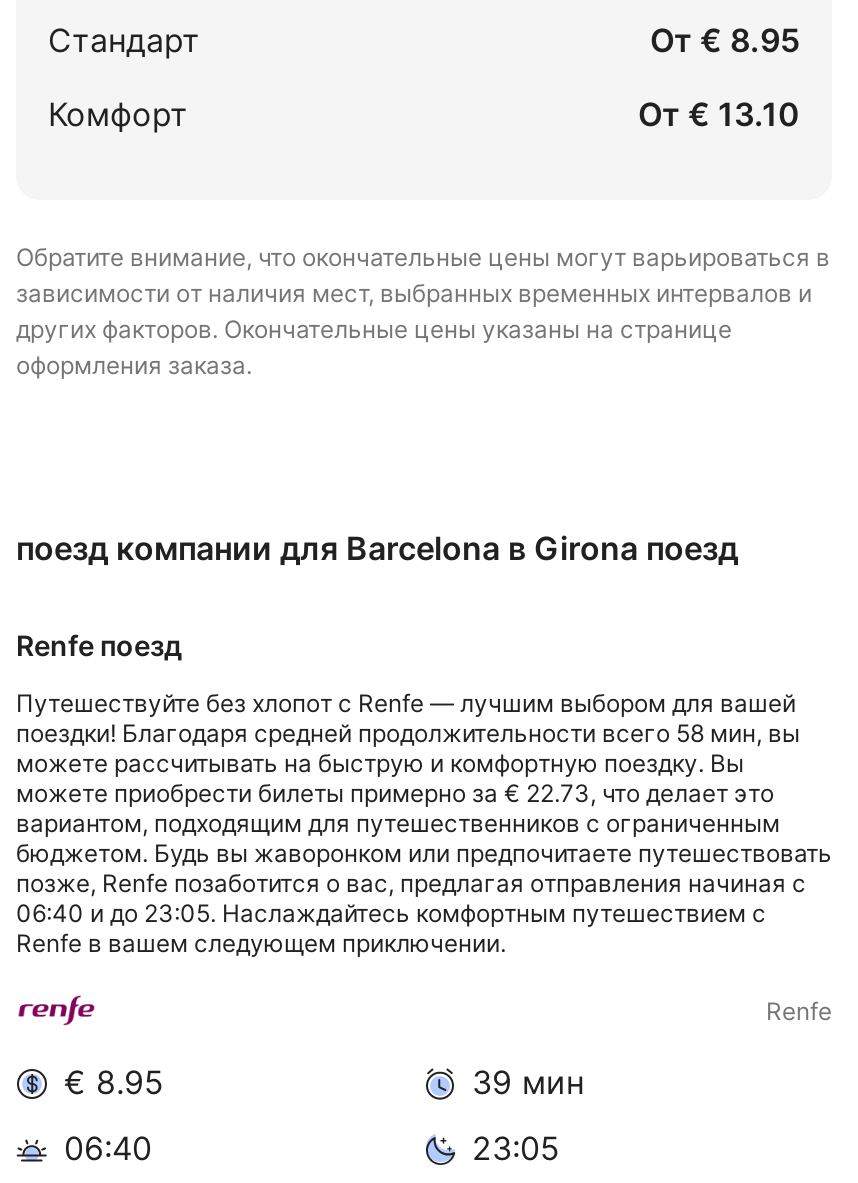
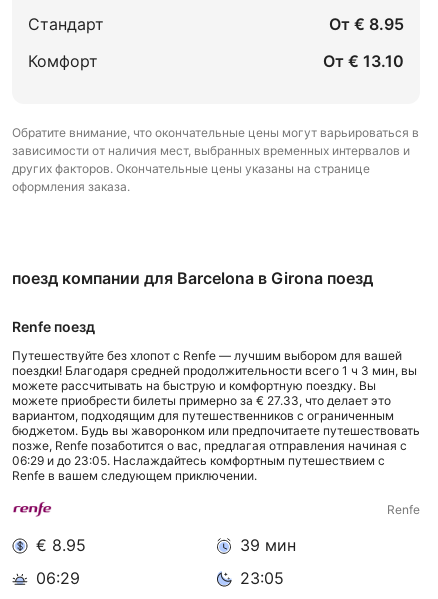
- поездки! Благодаря средней продолжительности всего 58 мин, вы
+ поездки! Благодаря средней продолжительности всего 1 ч 3 мин, вы

- можете приобрести билеты примерно за € 22.73, что делает это
+ можете приобрести билеты примерно за € 27.33, что делает это

- 06:40 и до 23:05. Наслаждайтесь комфортным путешествием с
+ 06:29 и до 23:05. Наслаждайтесь комфортным путешествием с

- 06:40
+ 06:29
